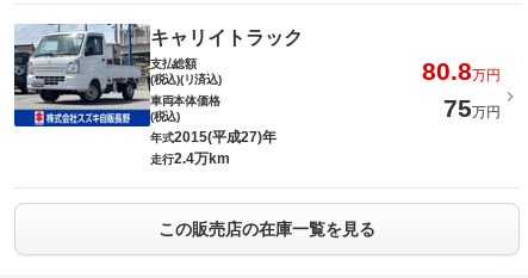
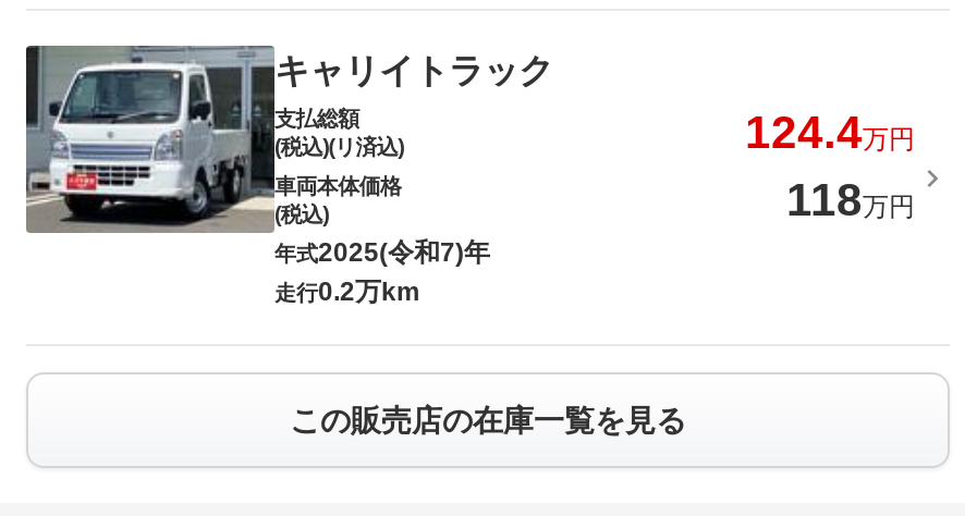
- [image]
- 年式2015(平成27)年
+ [image]
+ 年式2025(令和7)年

- 80.8万円
+ 124.4万円

- 75万円
+ 118万円

- 走行2.4万km
+ 走行0.2万km
